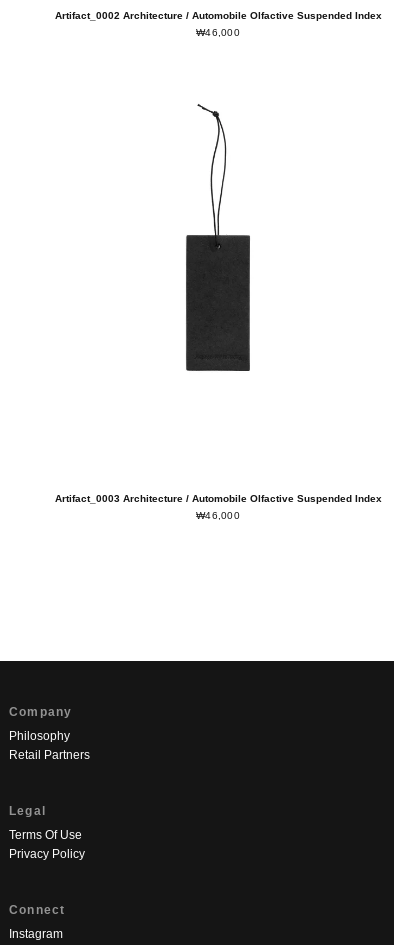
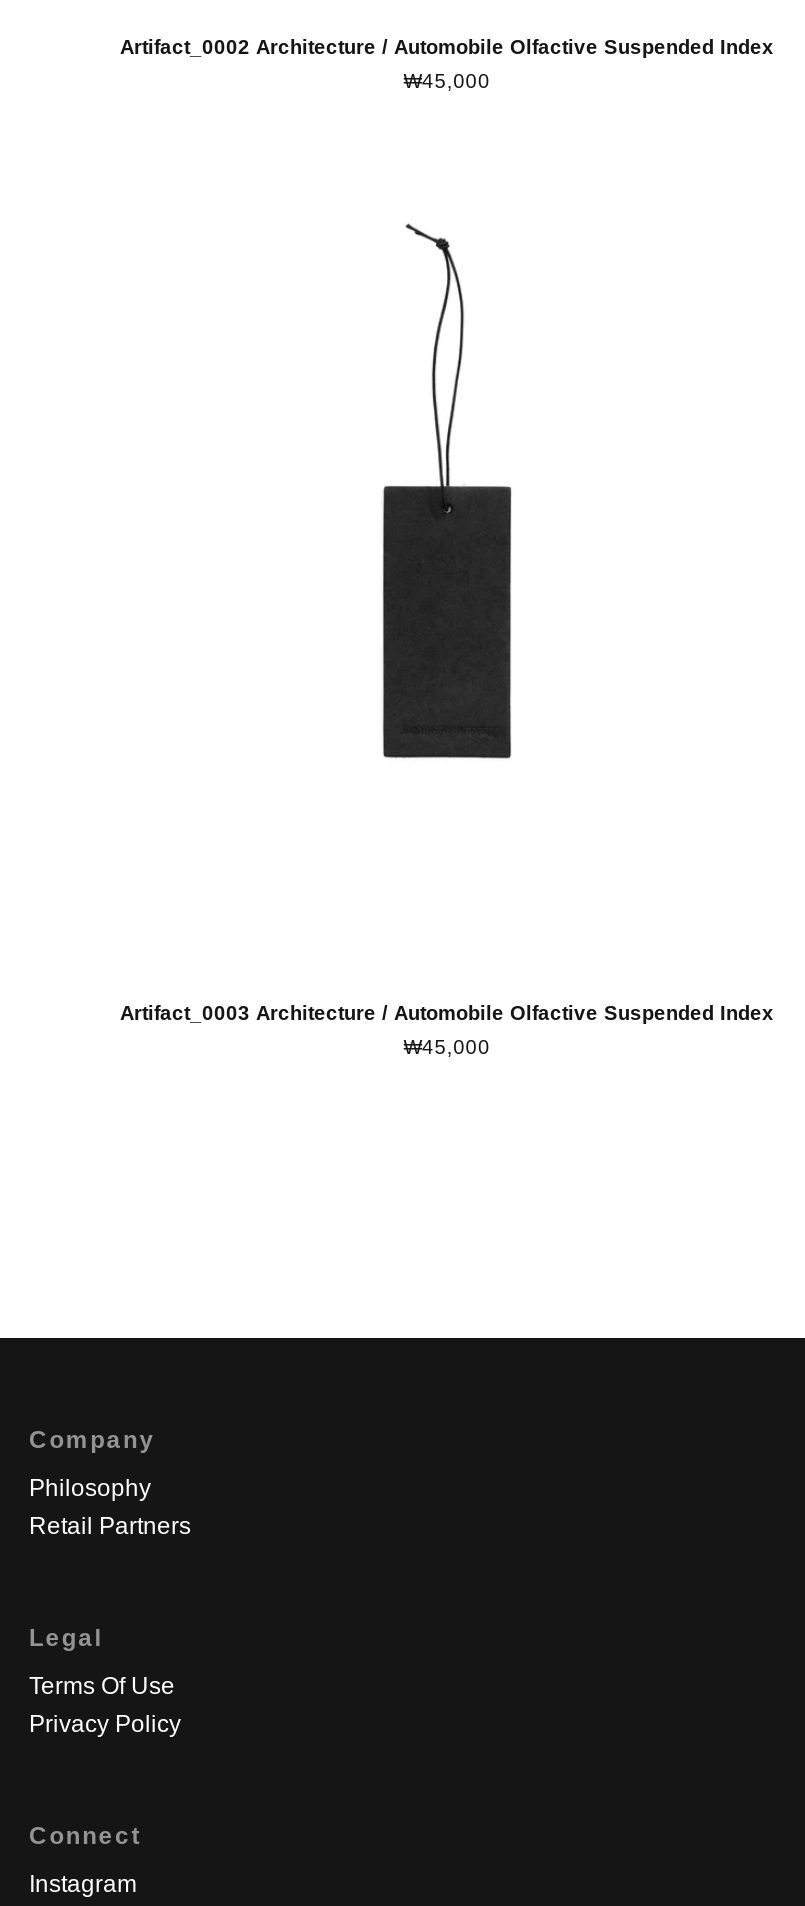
- ₩46,000
+ ₩45,000

- ₩46,000
+ ₩45,000
